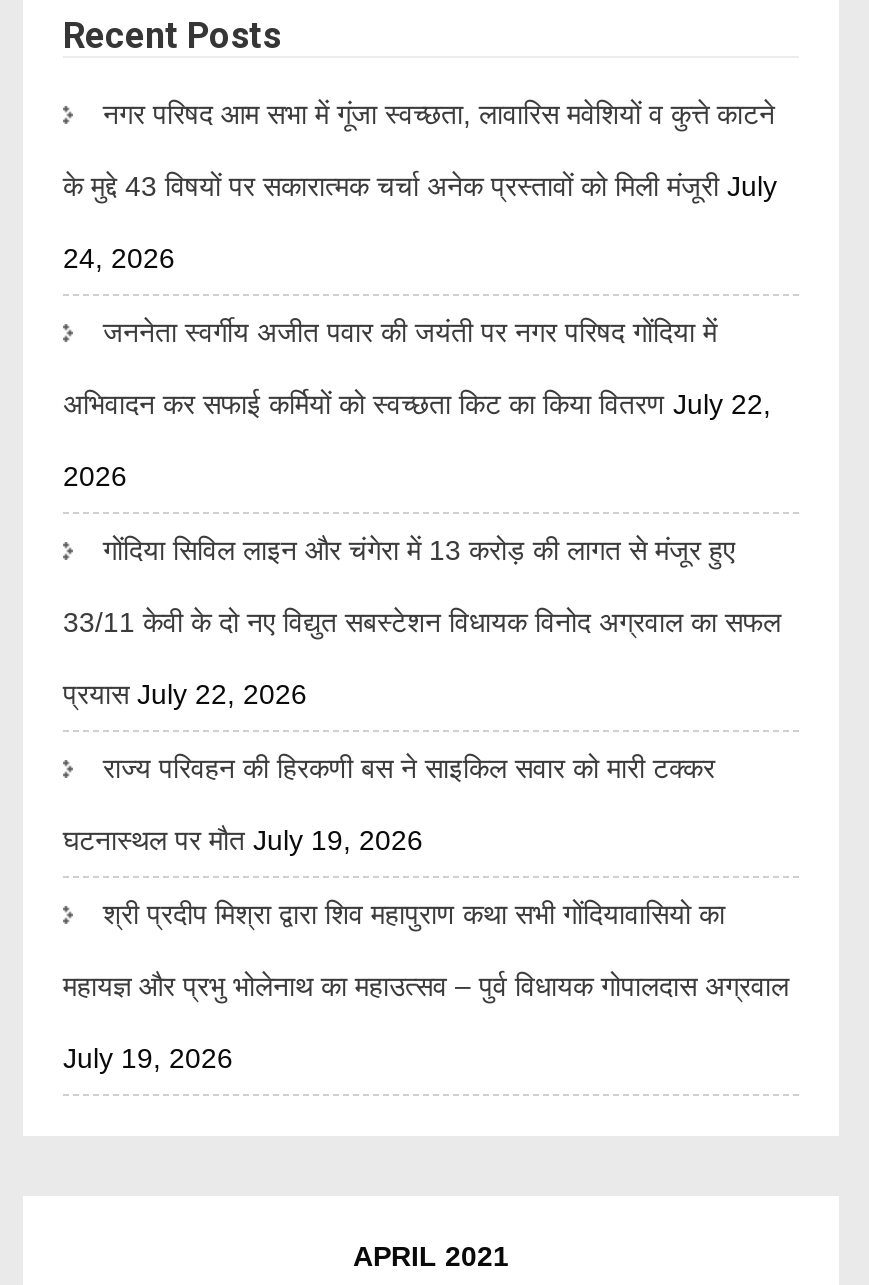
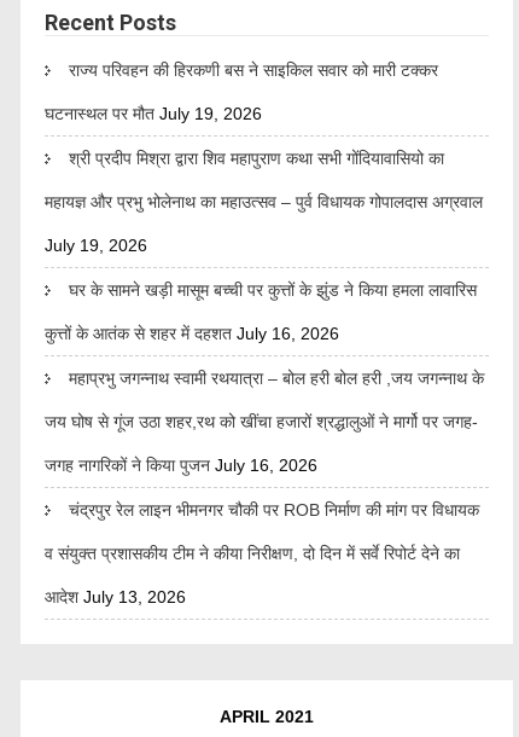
- नगर परिषद आम सभा में गूंजा स्वच्छता, लावारिस मवेशियों व कुत्ते काटने
- के मुद्दे 43 विषयों पर सकारात्मक चर्चा अनेक प्रस्तावों को मिली मंजूरी July
- 24, 2026
- जननेता स्वर्गीय अजीत पवार की जयंती पर नगर परिषद गोंदिया में
- अभिवादन कर सफाई कर्मियों को स्वच्छता किट का किया वितरण July 22,
- 2026
- गोंदिया सिविल लाइन और चंगेरा में 13 करोड़ की लागत से मंजूर हुए
- 33/11 केवी के दो नए विद्युत सबस्टेशन विधायक विनोद अग्रवाल का सफल
- प्रयास July 22, 2026

moved up: राज्य परिवहन की हिरकणी बस ने साइकिल सवार को मारी टक्कर | घटनास्थल पर मौत July 19, 2026 | श्री प्रदीप मिश्रा द्वारा शिव महापुराण कथा सभी गोंदियावासियो का | महायज्ञ और प्रभु भोलेनाथ का महाउत्सव – पुर्व विधायक गोपालदास अग्रवाल | July 19, 2026

+ घर के सामने खड़ी मासूम बच्ची पर कुत्तों के झुंड ने किया हमला लावारिस
+ कुत्तों के आतंक से शहर में दहशत July 16, 2026
+ महाप्रभु जगन्नाथ स्वामी रथयात्रा – बोल हरी बोल हरी ,जय जगन्नाथ के
+ जय घोष से गूंज उठा शहर,रथ को खींचा हजारों श्रद्धालुओं ने मार्गो पर जगह-
+ जगह नागरिकों ने किया पुजन July 16, 2026
+ चंद्रपुर रेल लाइन भीमनगर चौकी पर ROB निर्माण की मांग पर विधायक
+ व संयुक्त प्रशासकीय टीम ने कीया निरीक्षण, दो दिन में सर्वे रिपोर्ट देने का
+ आदेश July 13, 2026
